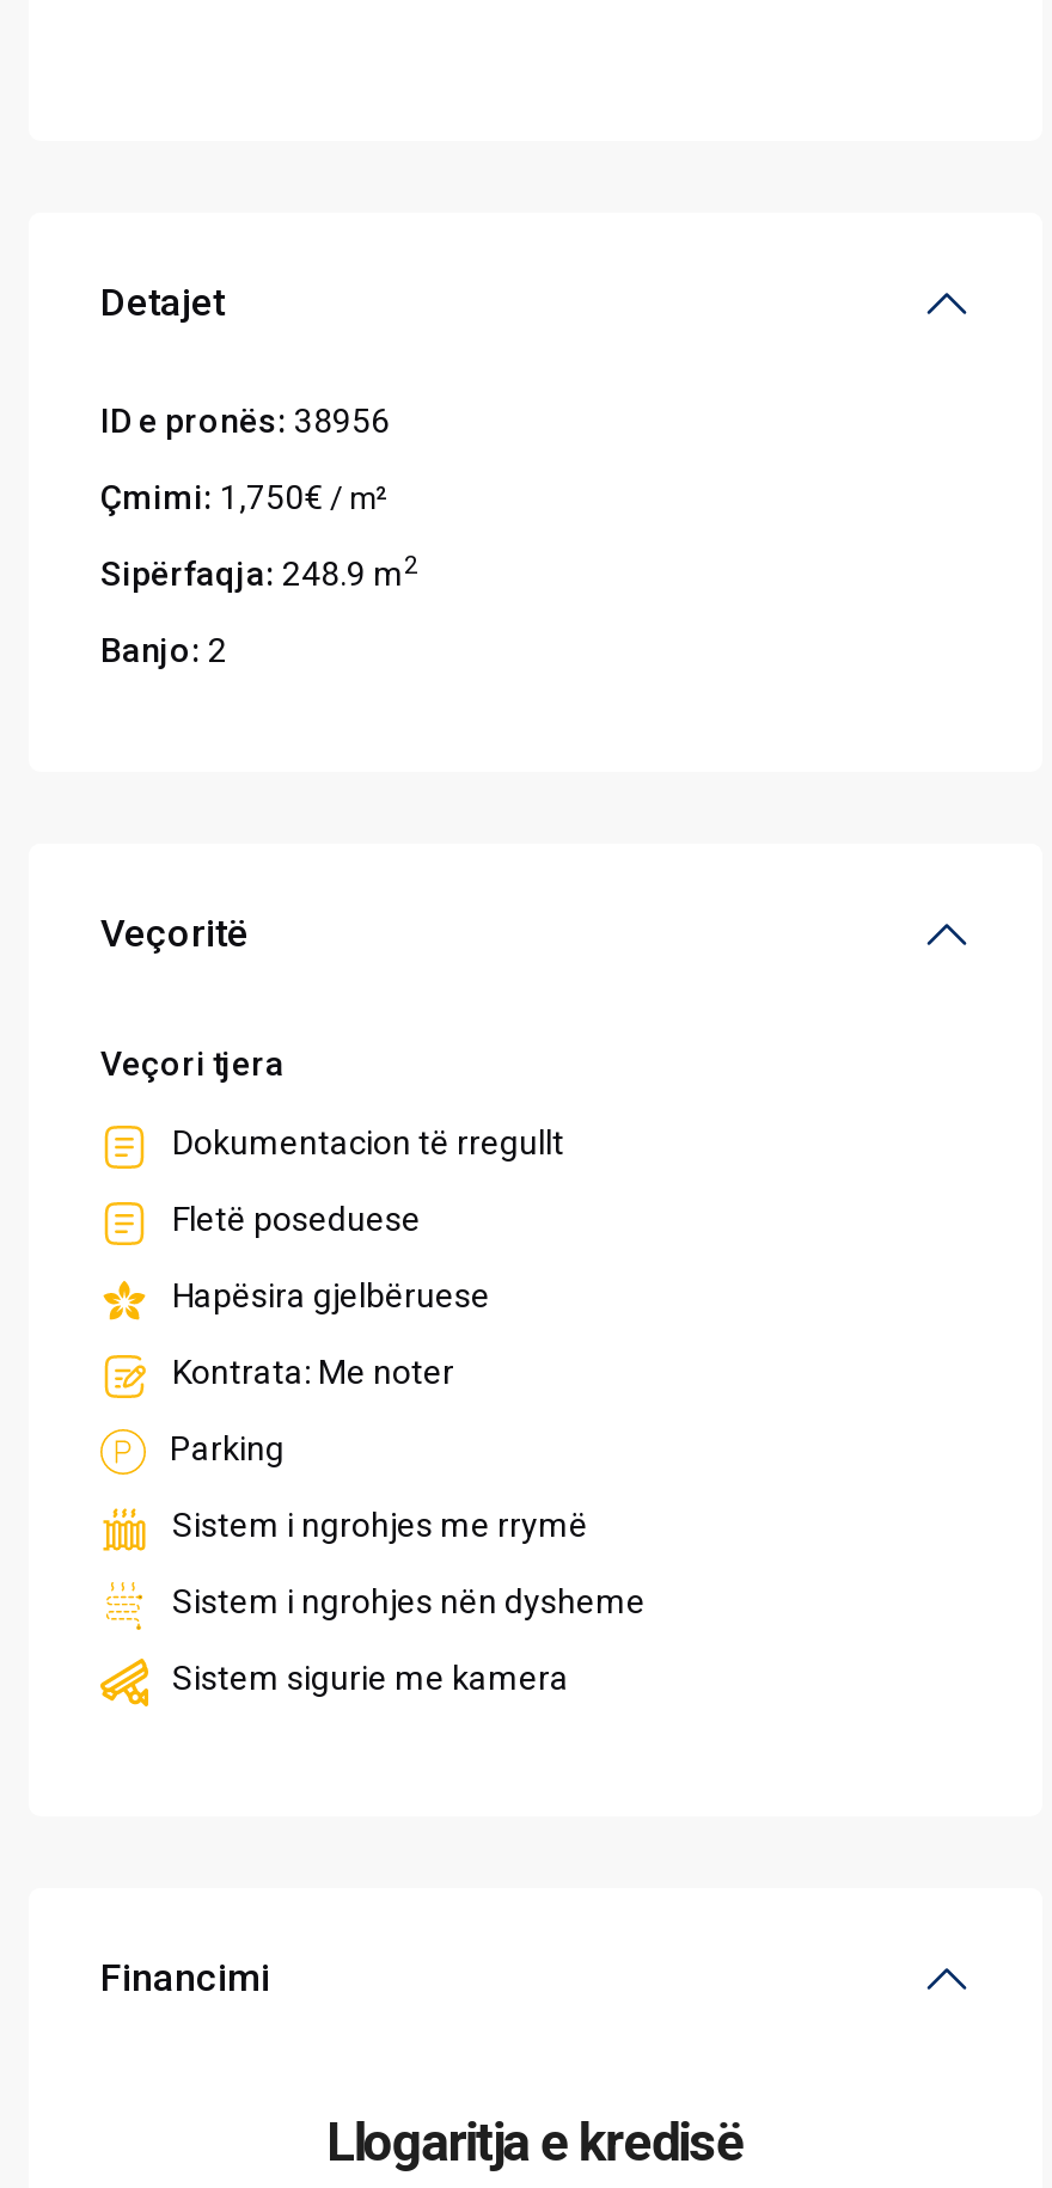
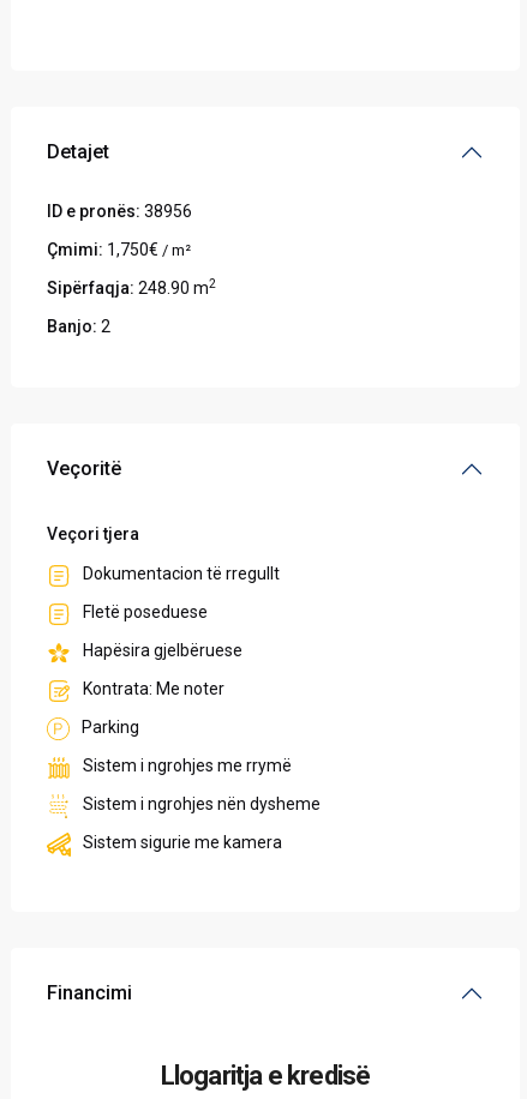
- Sipërfaqja: 248.9 m2
+ Sipërfaqja: 248.90 m2
